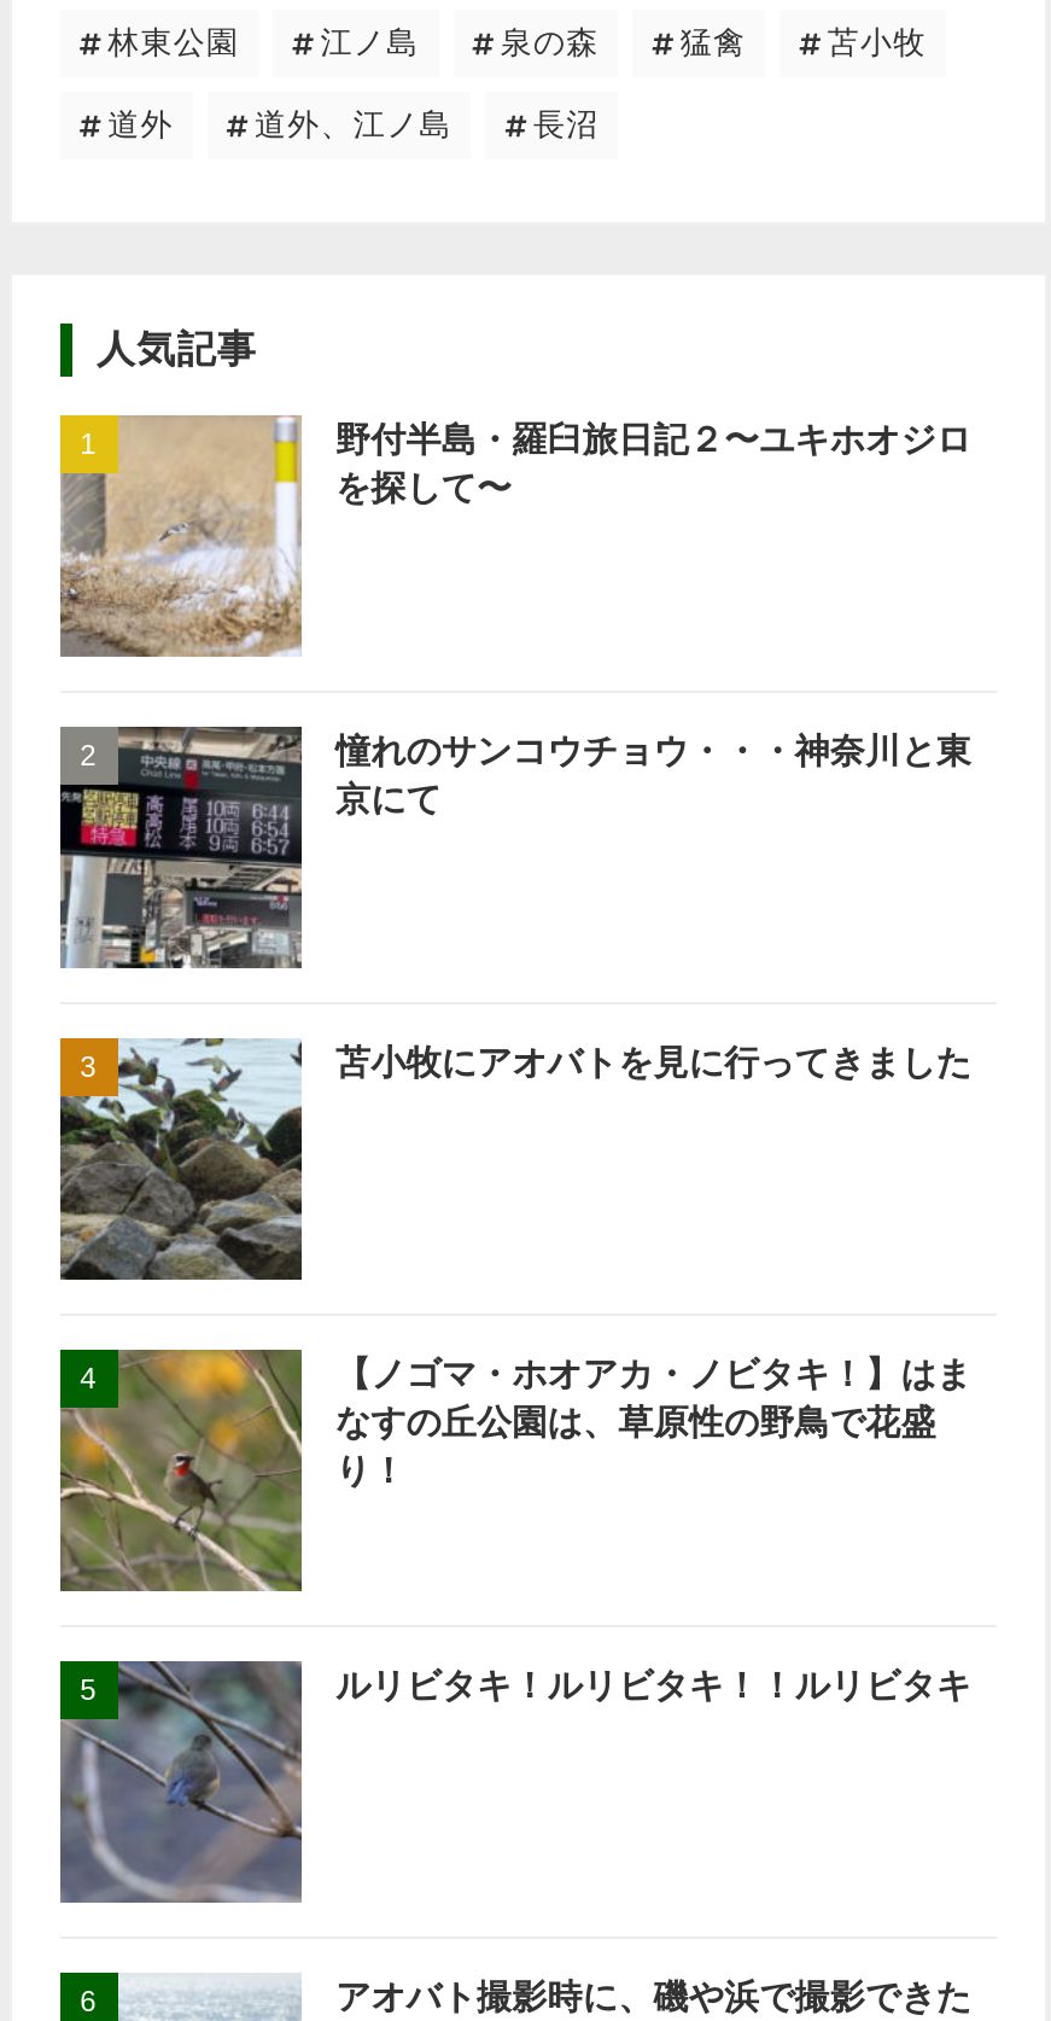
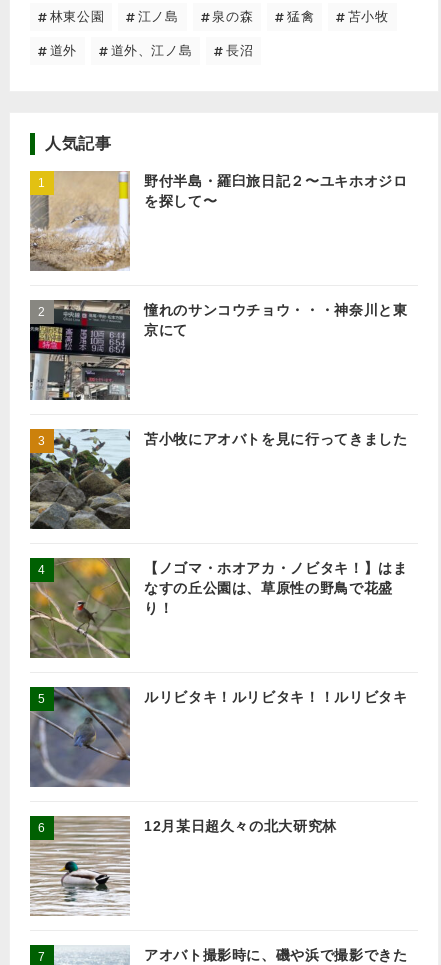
+ [image]
+ 12月某日超久々の北大研究林
